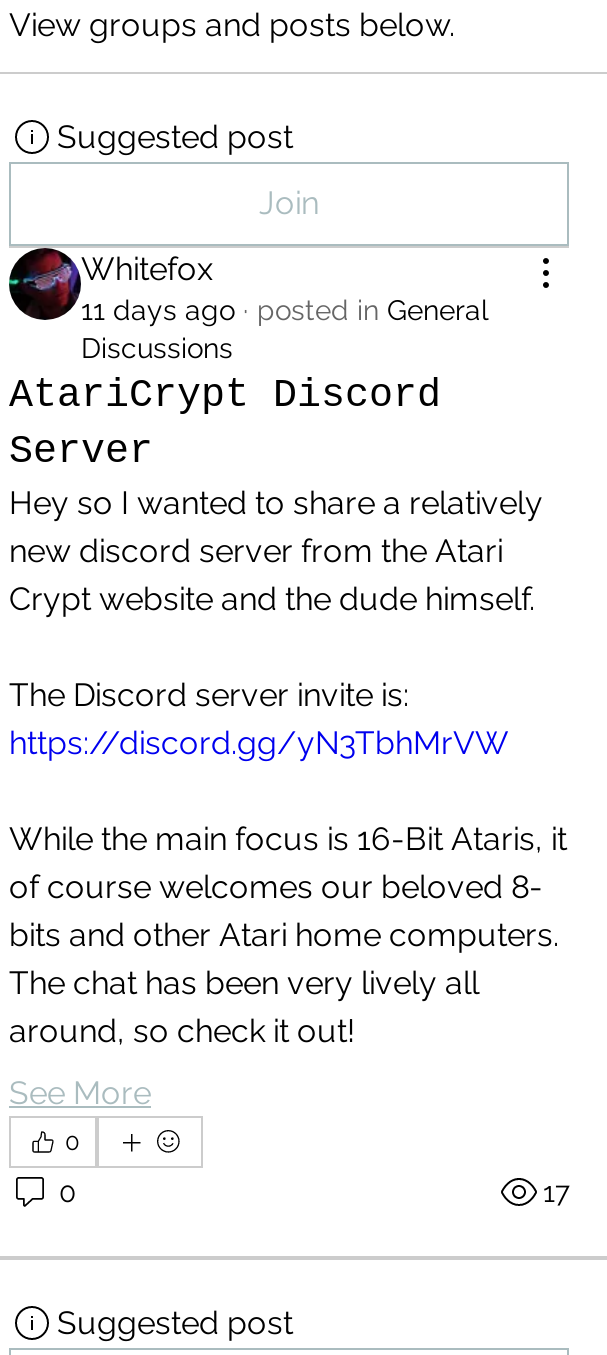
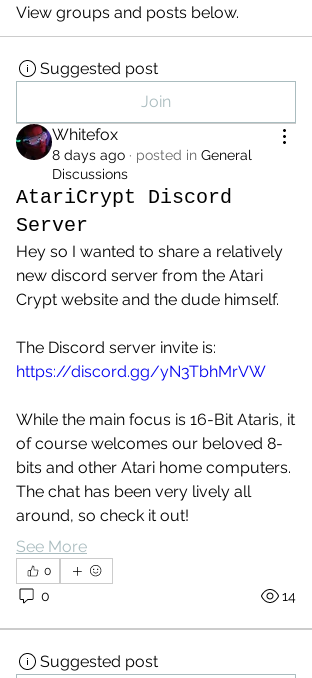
- 11 days ago · posted in General
+ 8 days ago · posted in General

- 17
+ 14
